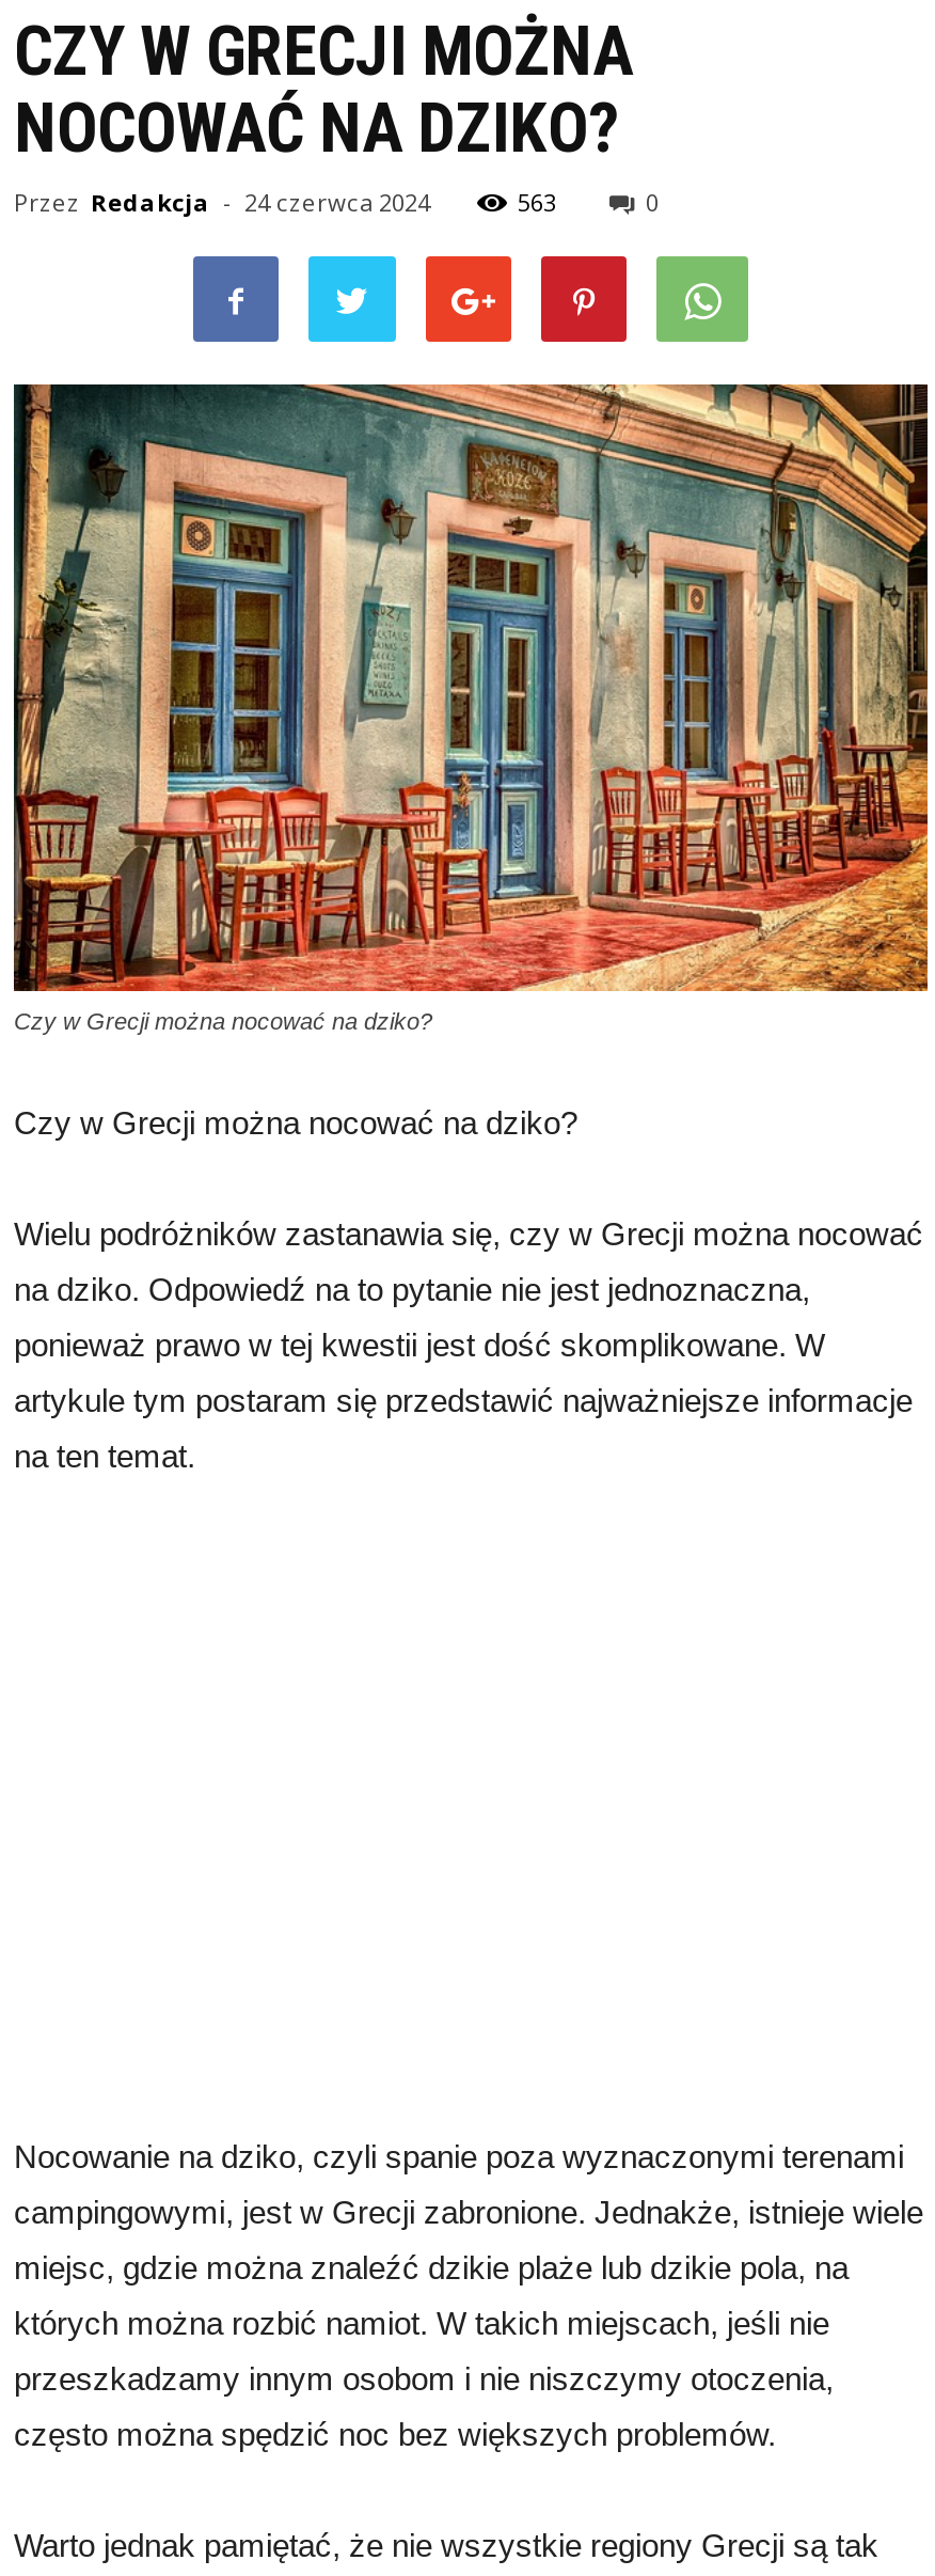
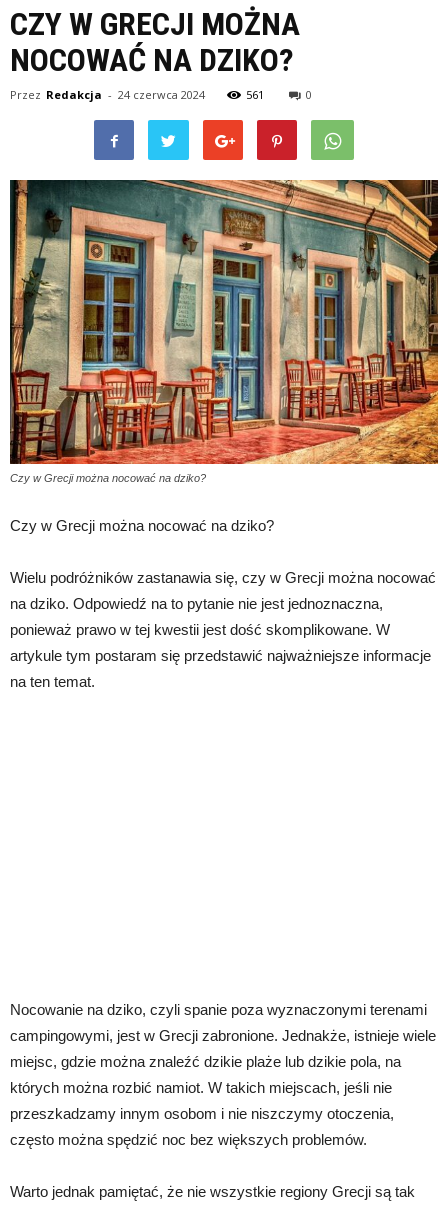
- 563
+ 561
